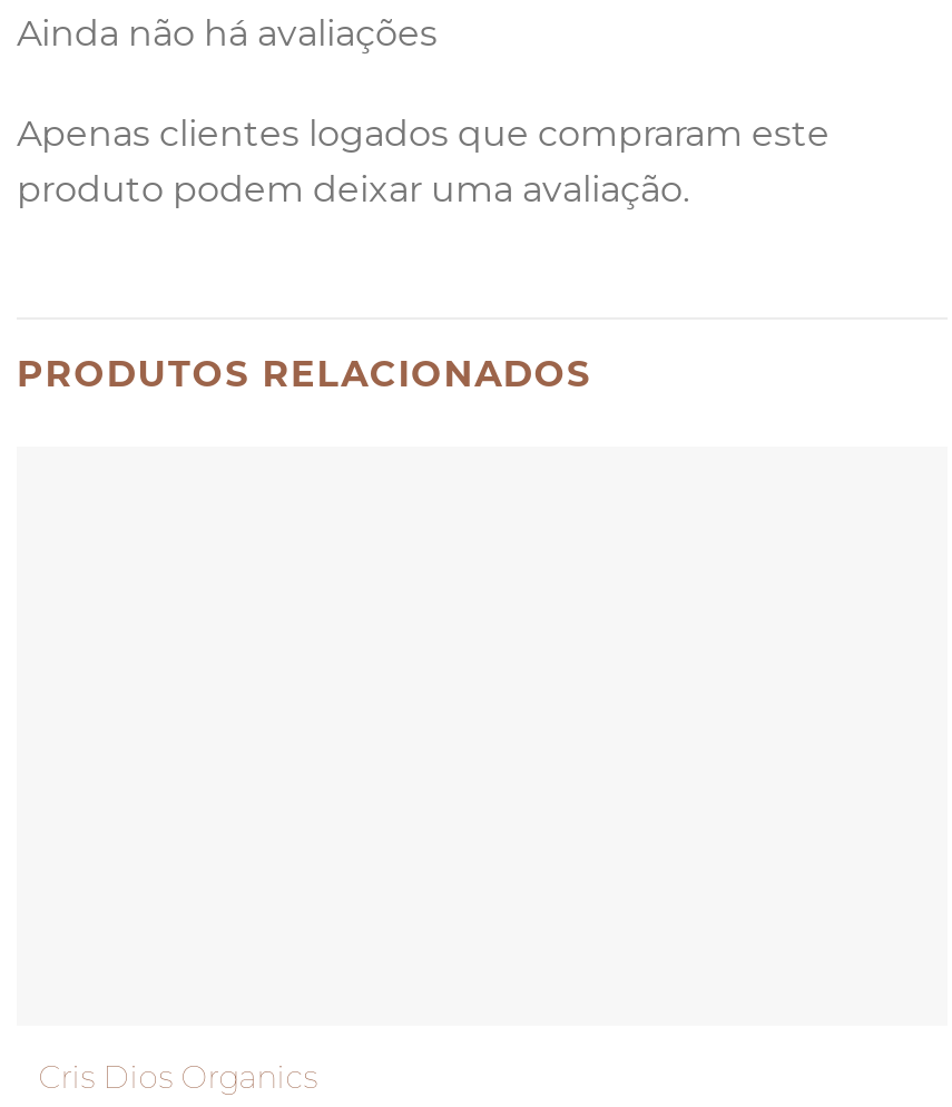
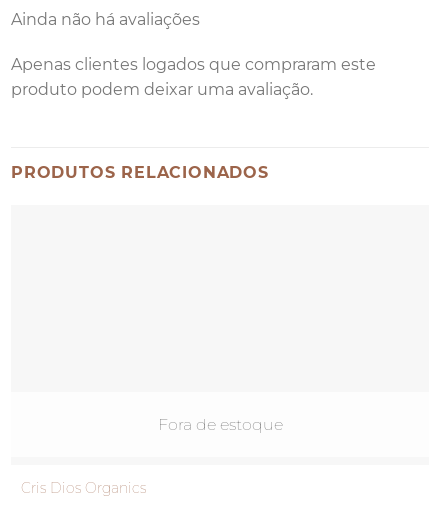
+ Fora de estoque
